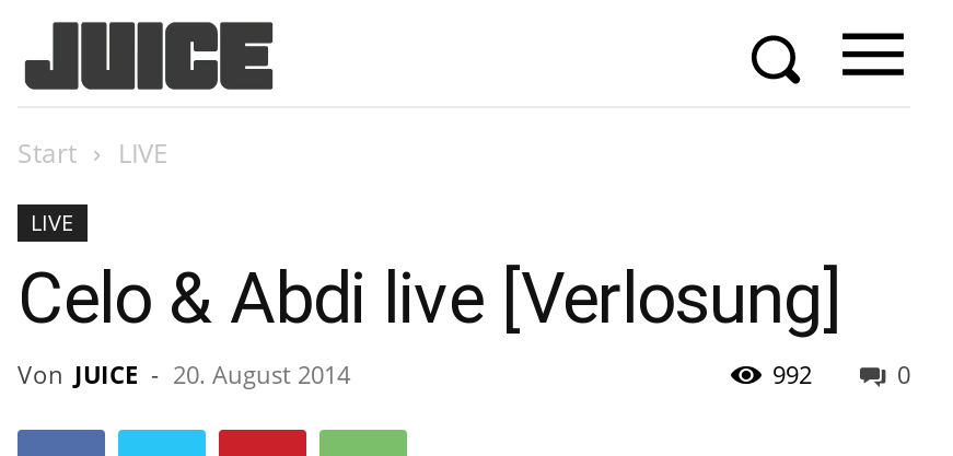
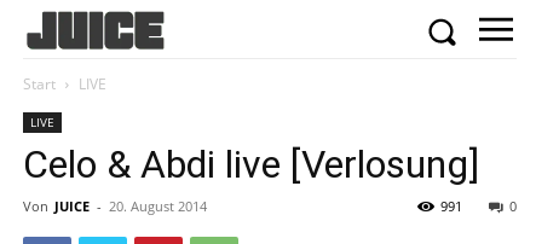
- 992
+ 991
